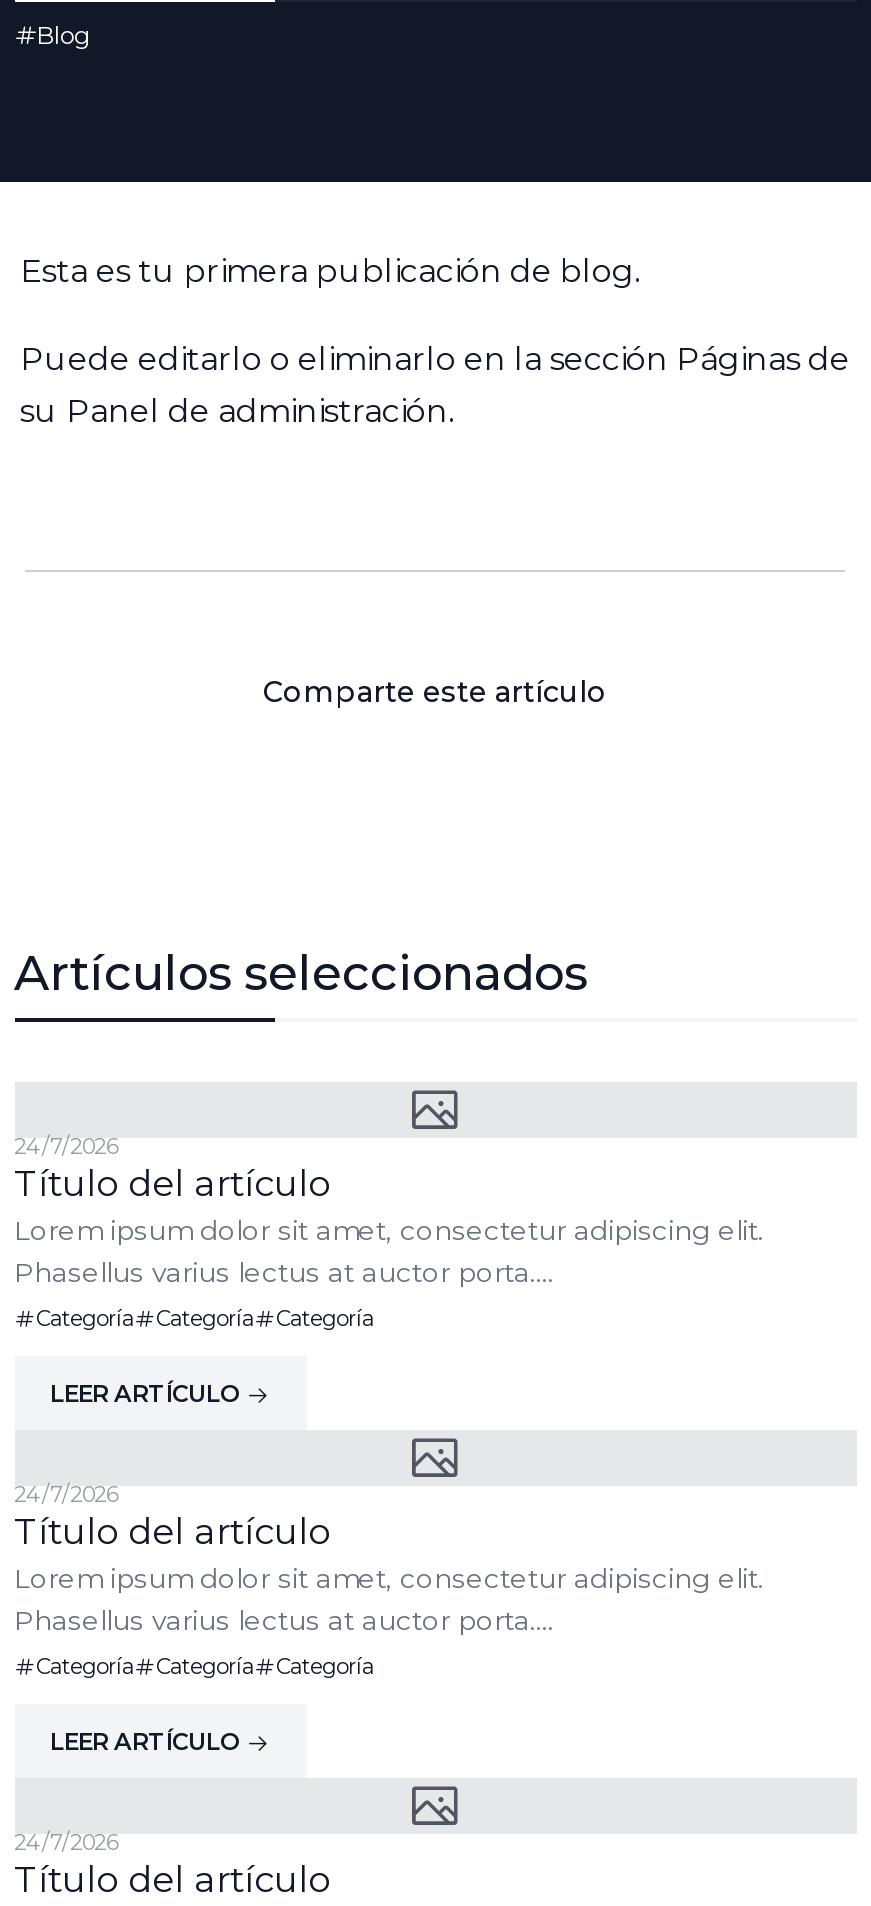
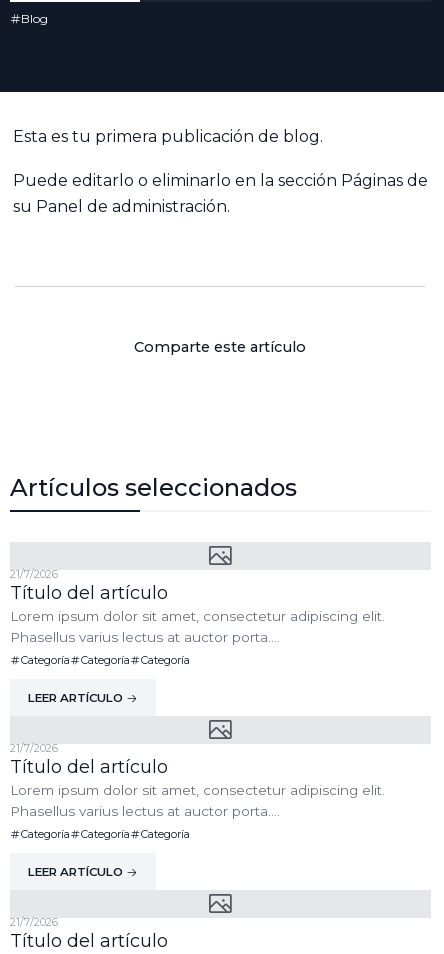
- 24/7/2026
+ 21/7/2026

- 24/7/2026
+ 21/7/2026

- 24/7/2026
+ 21/7/2026
